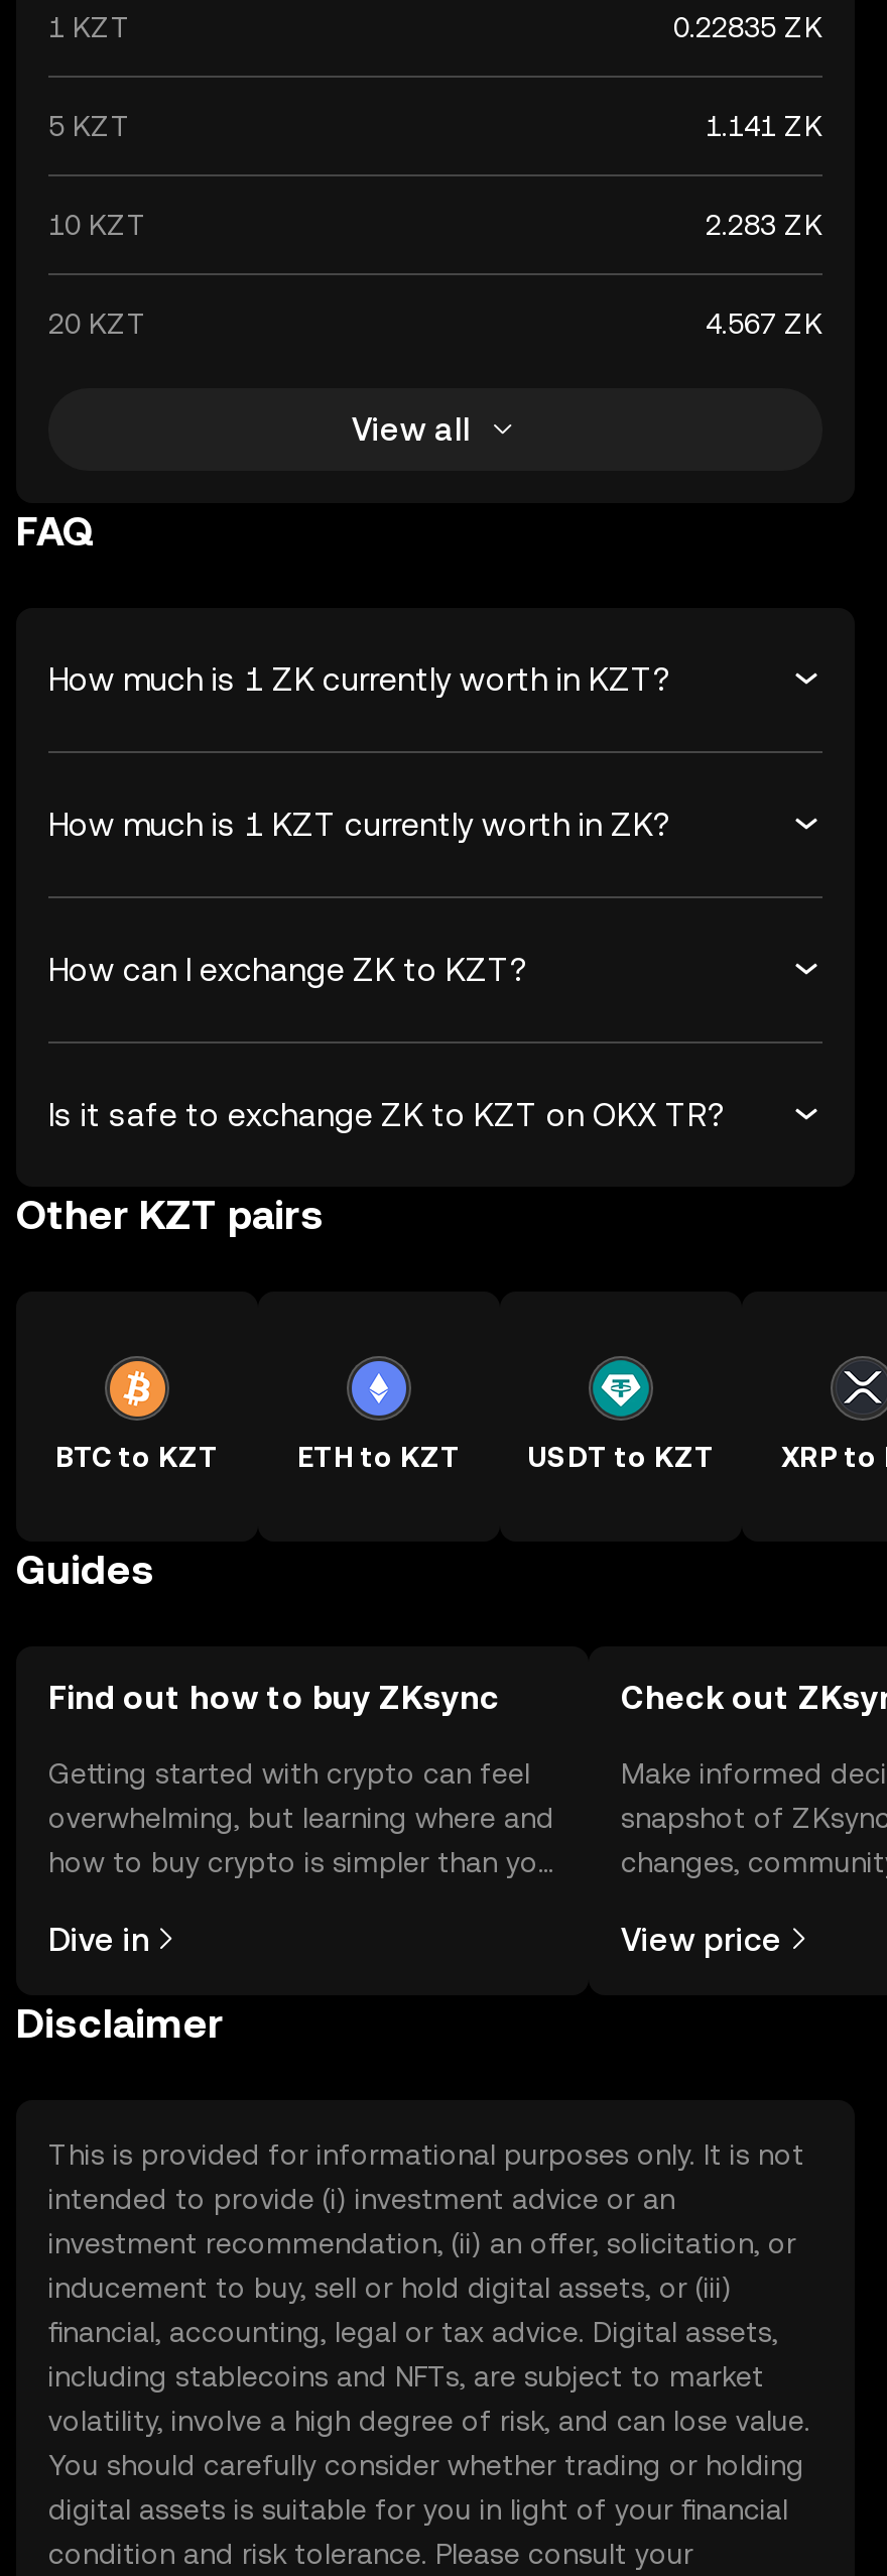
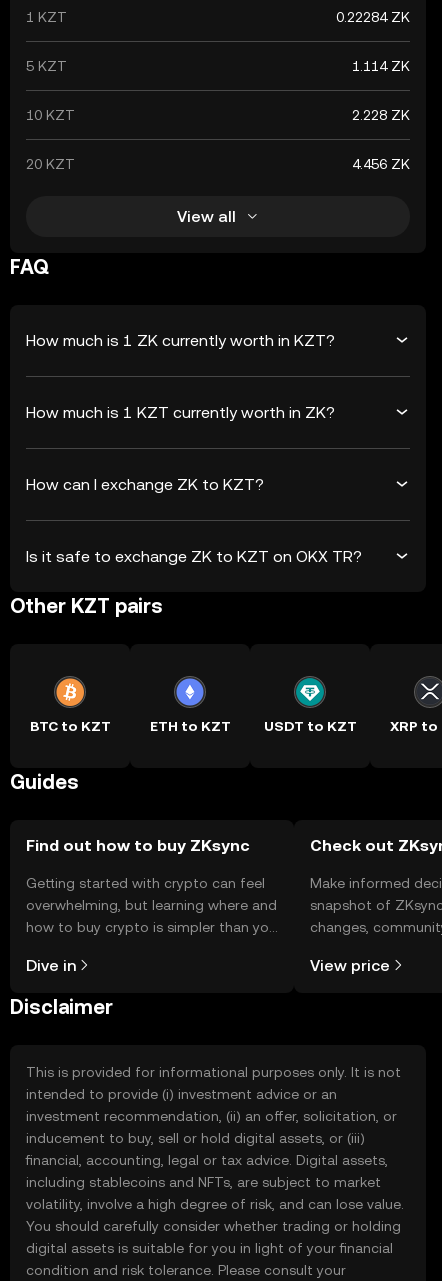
- 0.22835 ZK
+ 0.22284 ZK

- 1.141 ZK
+ 1.114 ZK

- 2.283 ZK
+ 2.228 ZK

- 4.567 ZK
+ 4.456 ZK
